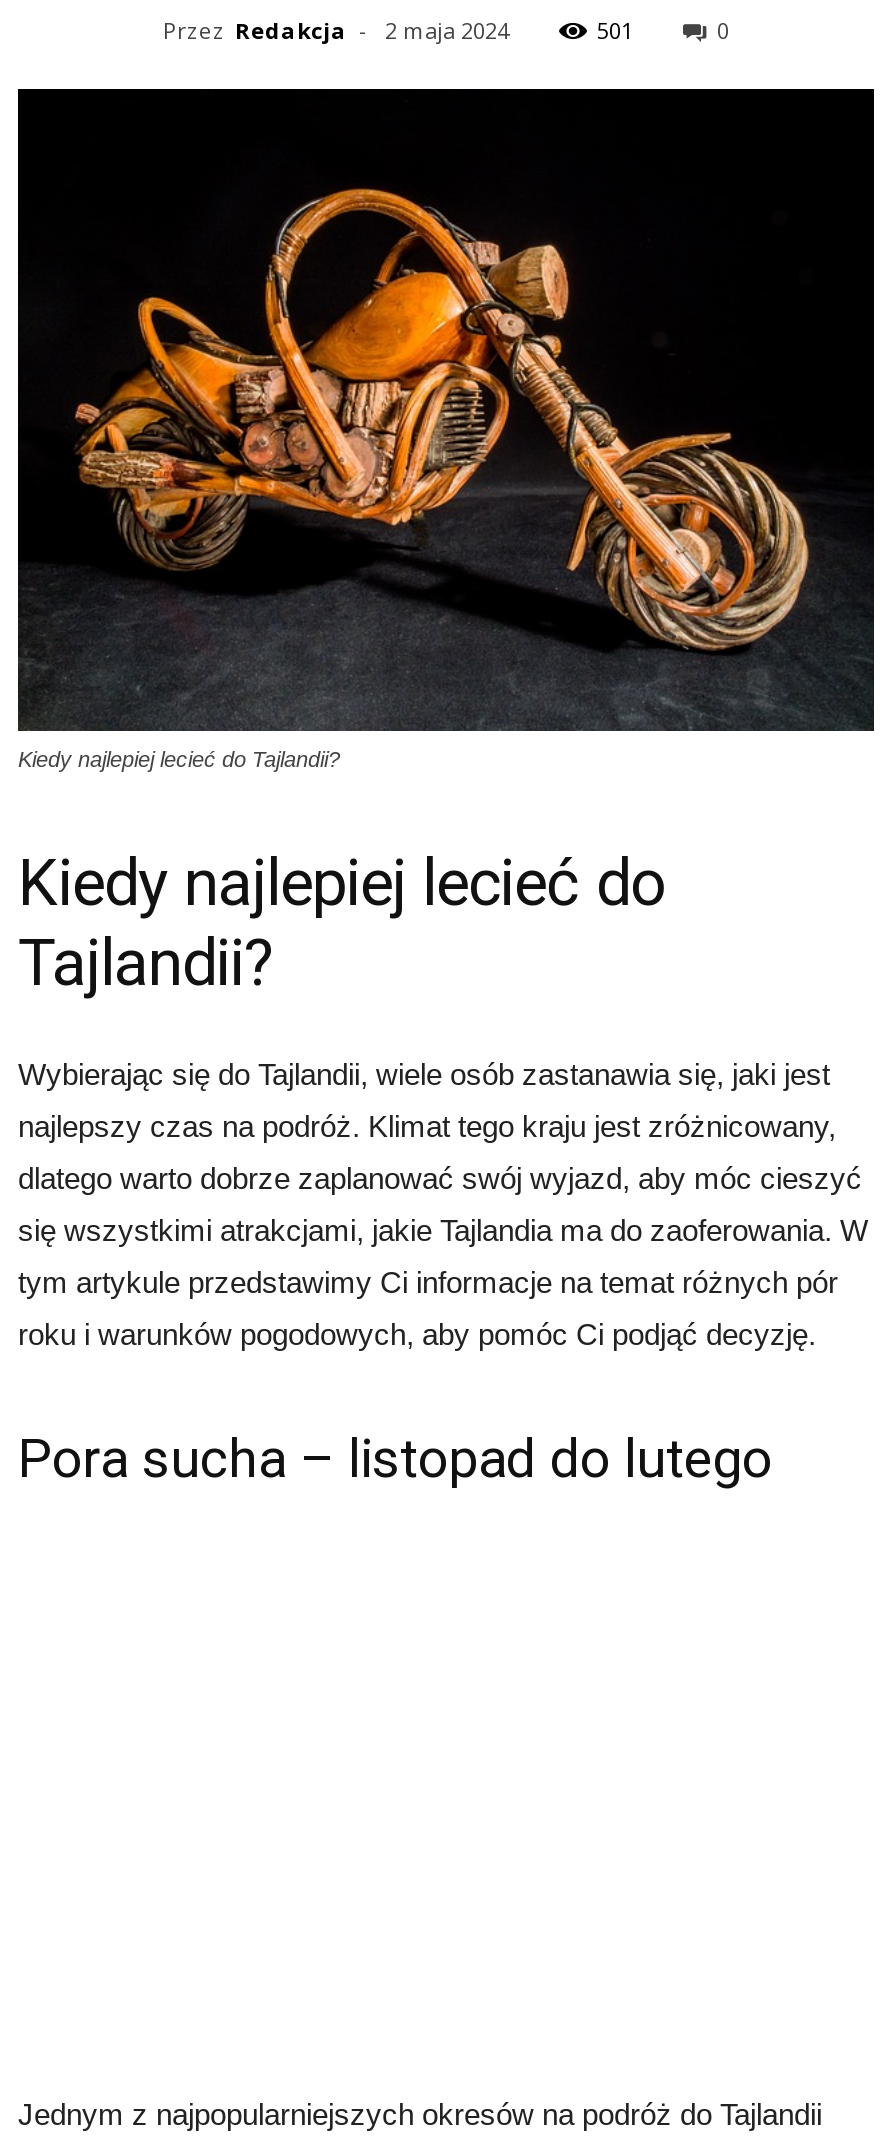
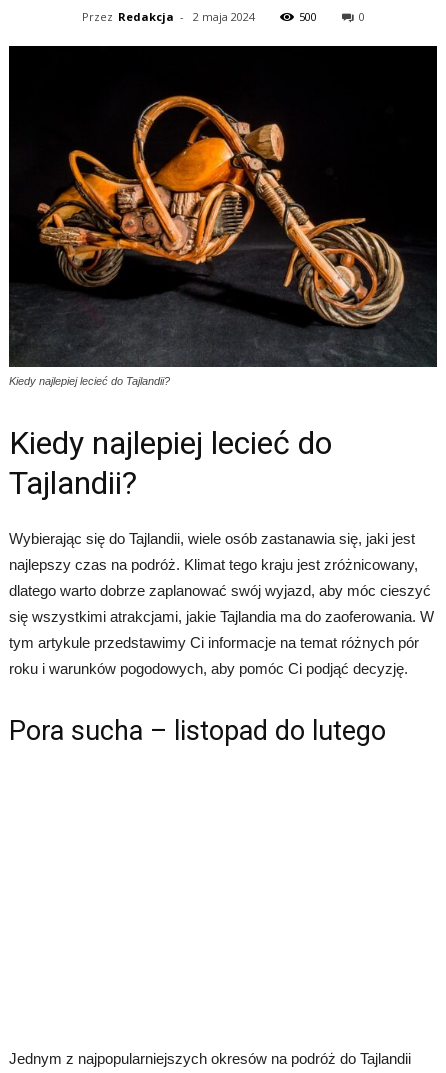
- 501
+ 500
